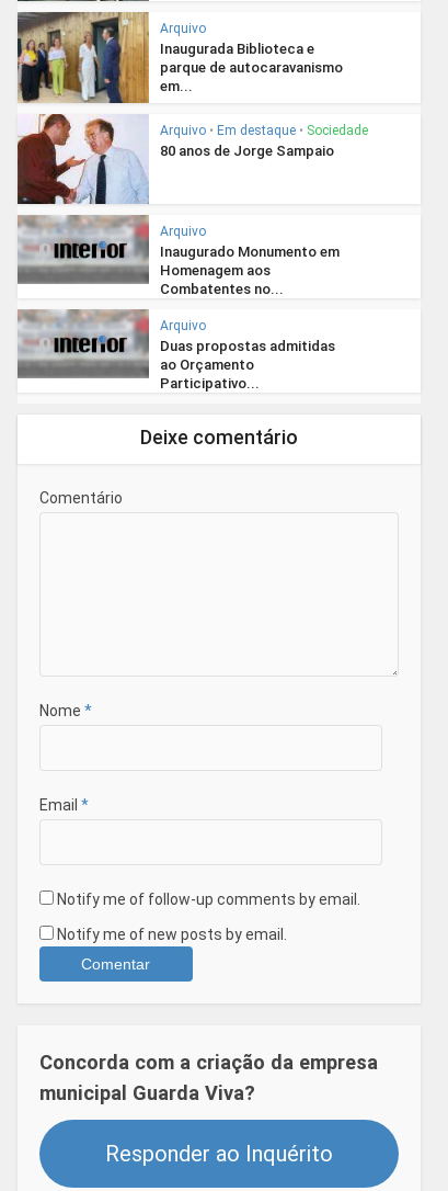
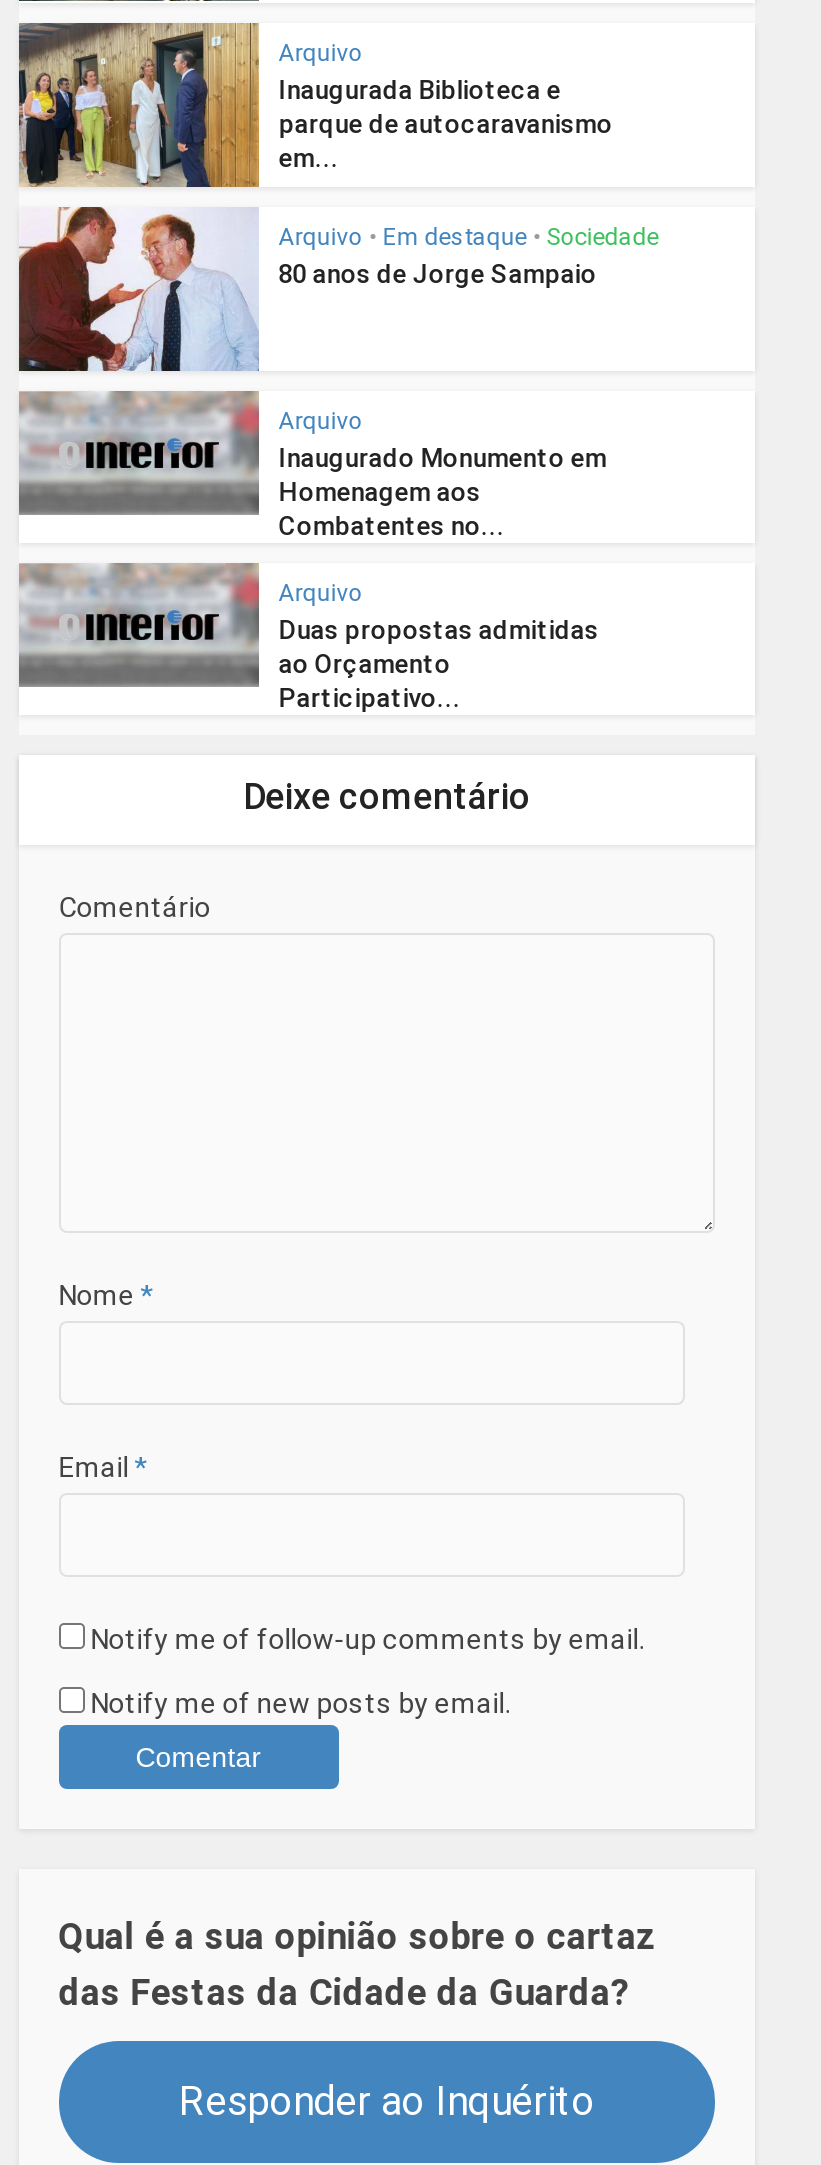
- Concorda com a criação da empresa
- municipal Guarda Viva?
+ Qual é a sua opinião sobre o cartaz
+ das Festas da Cidade da Guarda?
